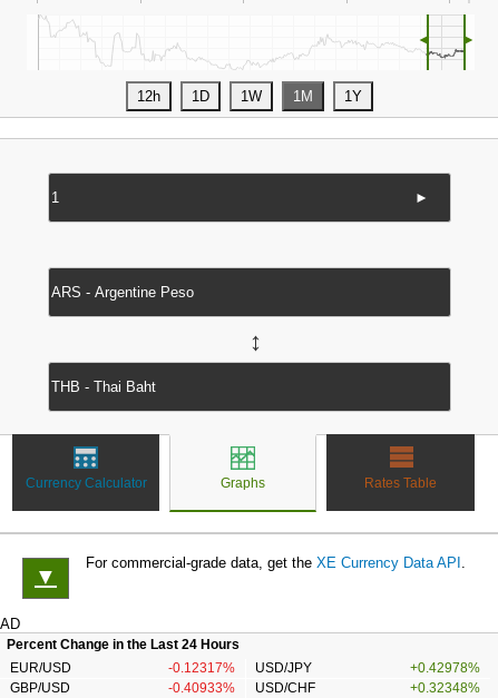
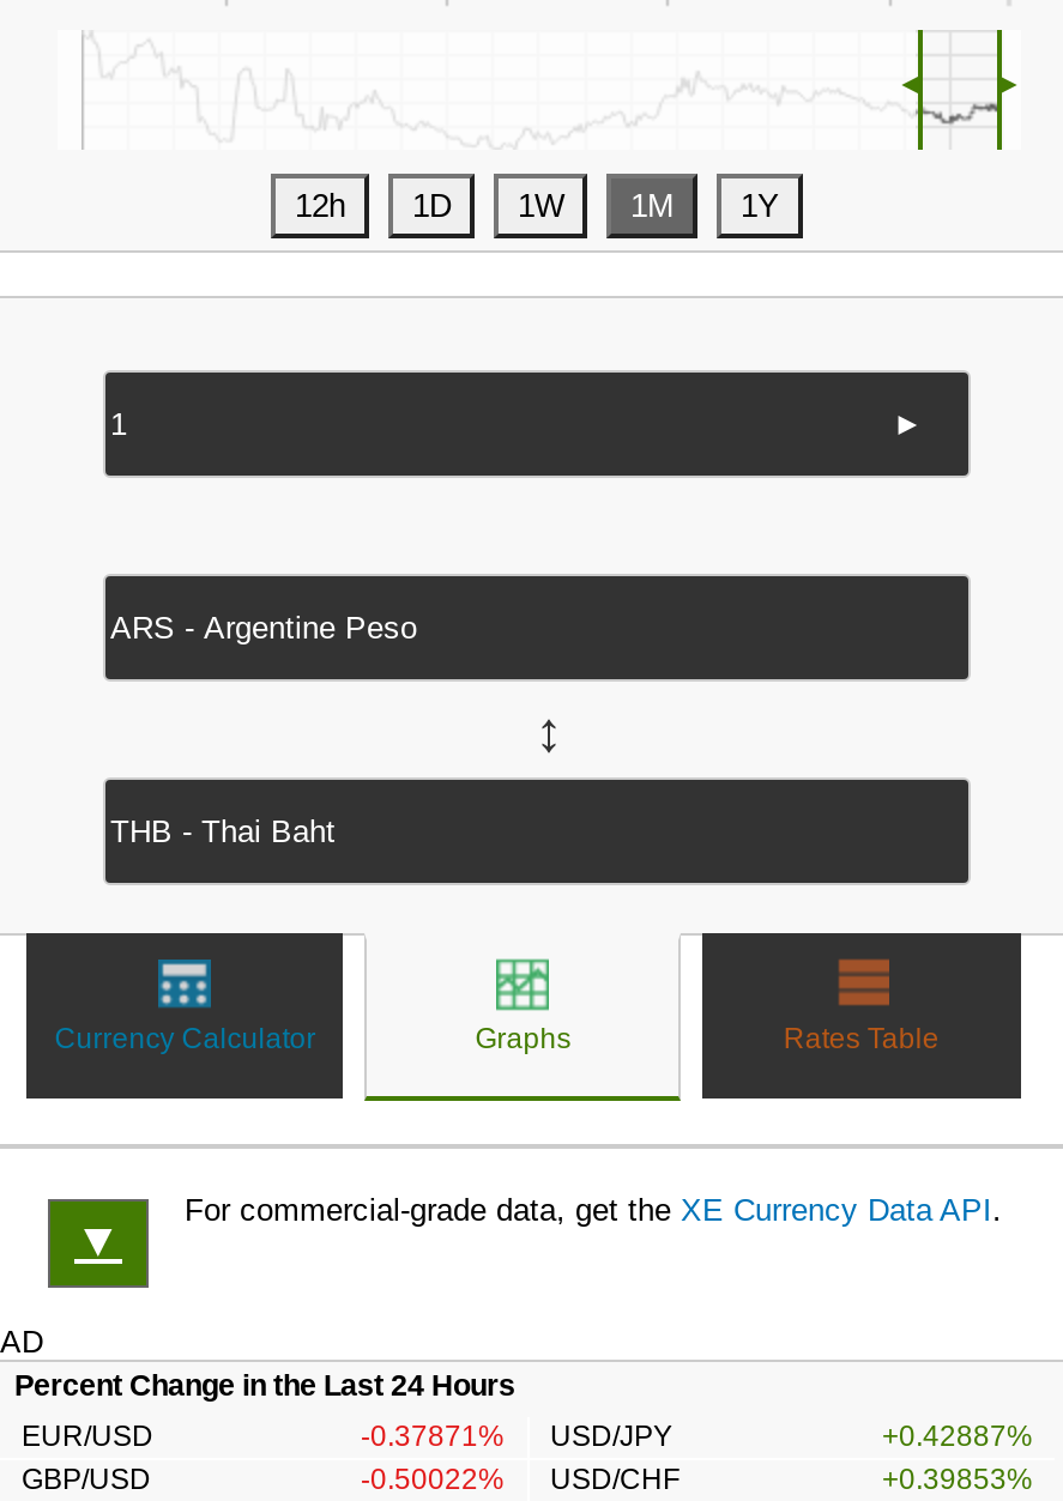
- -0.12317% USD/JPY
+ -0.37871% USD/JPY

- +0.42978%
+ +0.42887%

- -0.40933% USD/CHF
+ -0.50022% USD/CHF

- +0.32348%
+ +0.39853%
